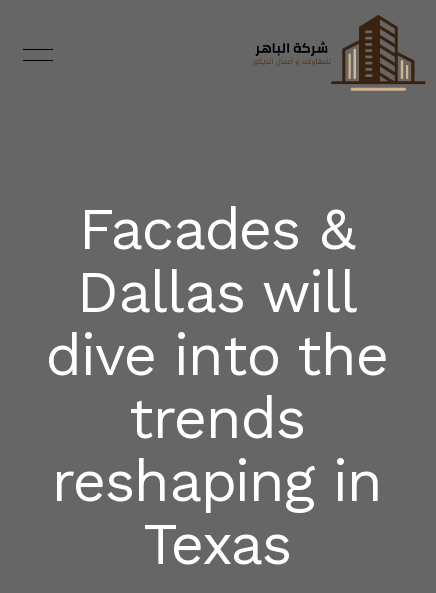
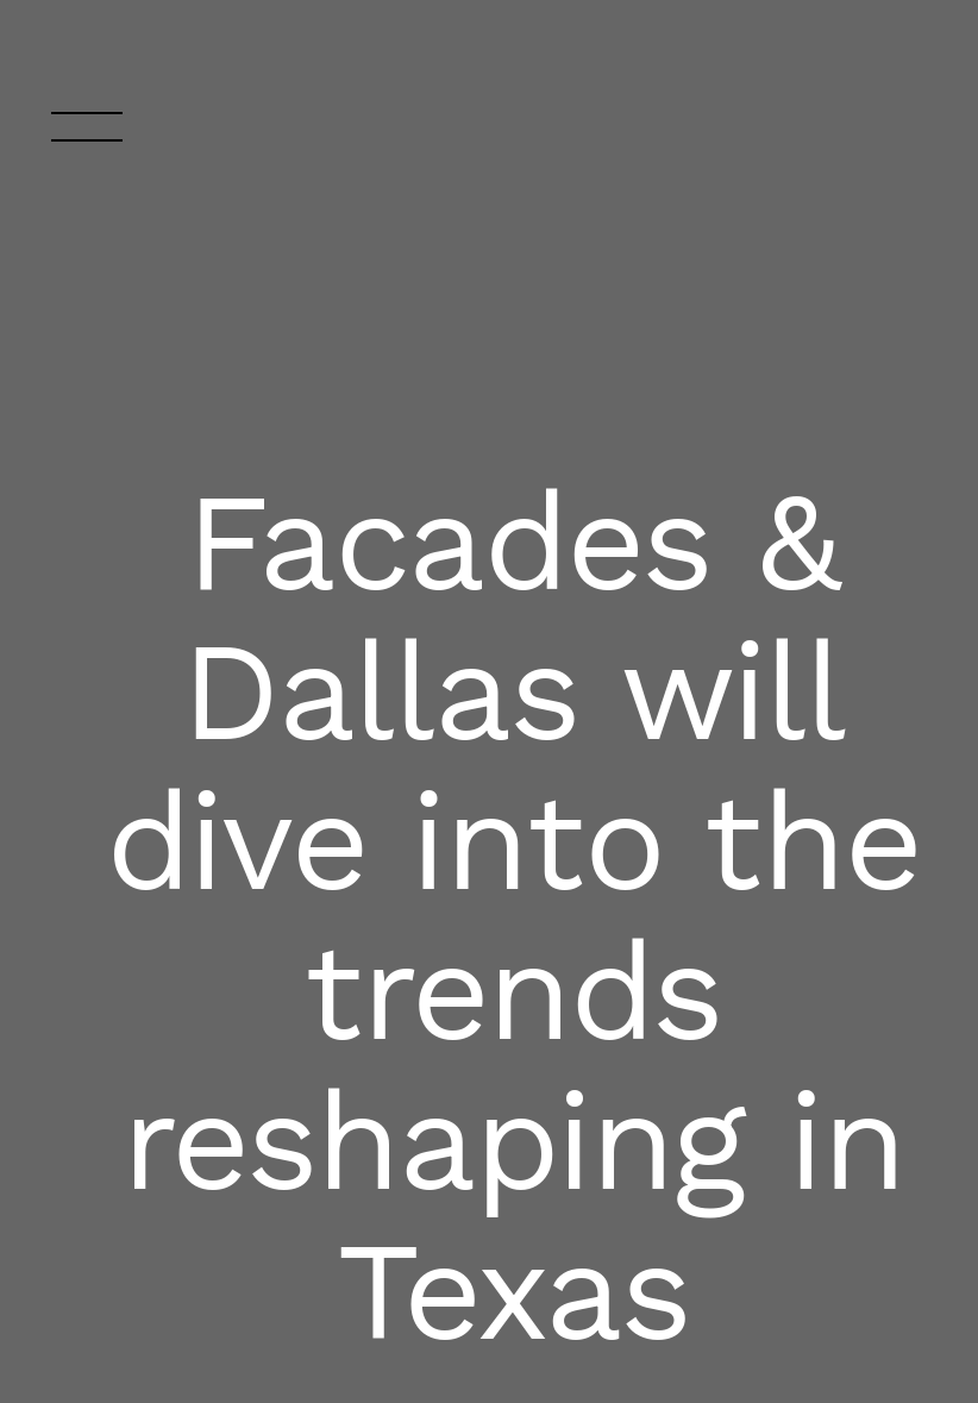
- [image]
